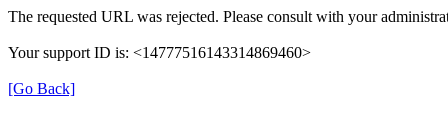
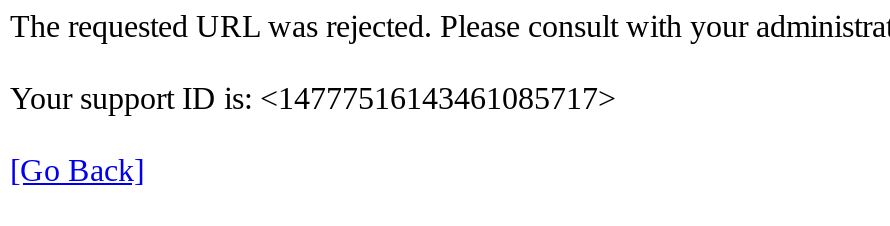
- Your support ID is: <14777516143314869460>
+ Your support ID is: <14777516143461085717>
